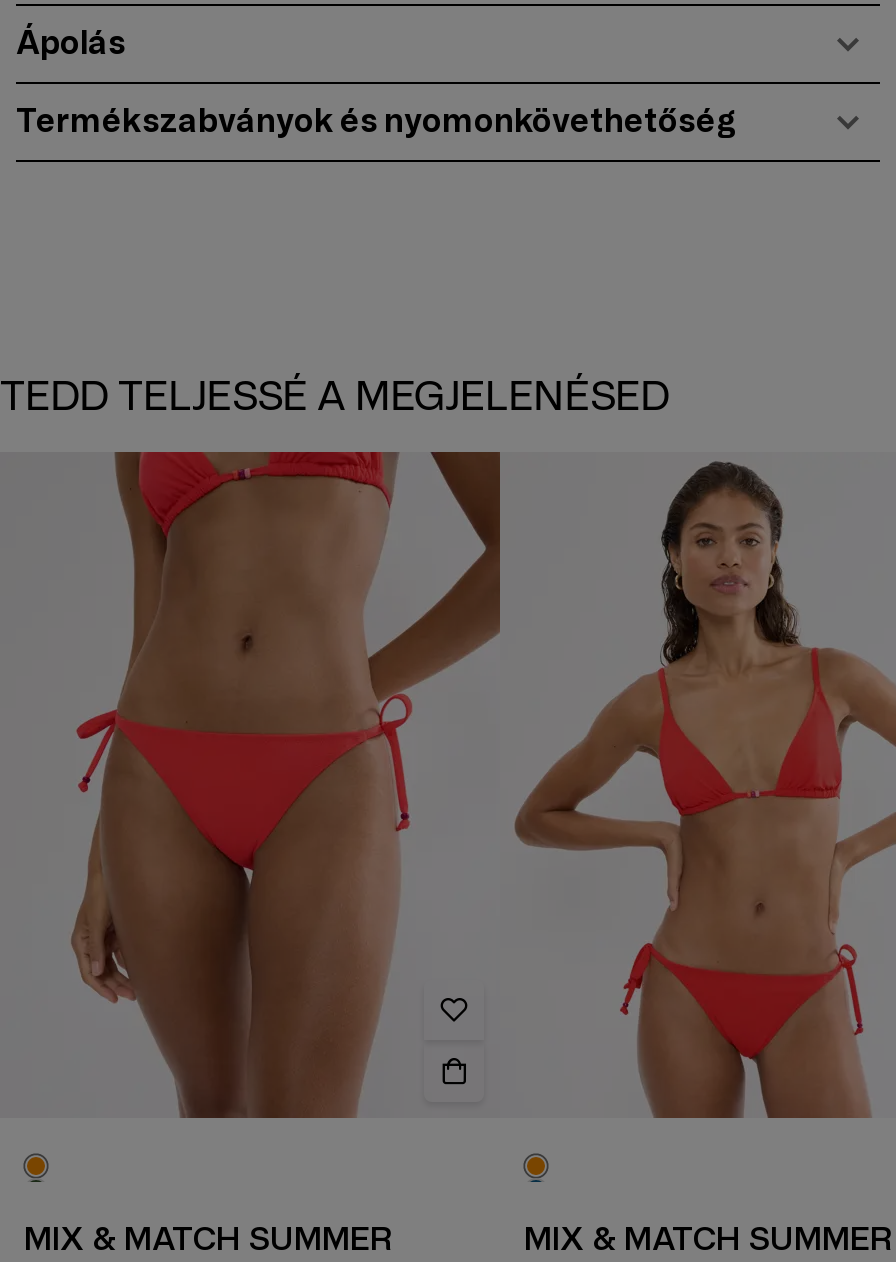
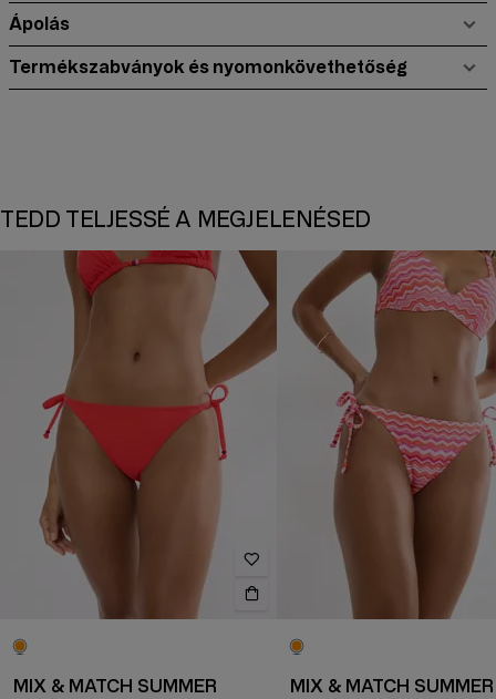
- [image]
+ [image]
